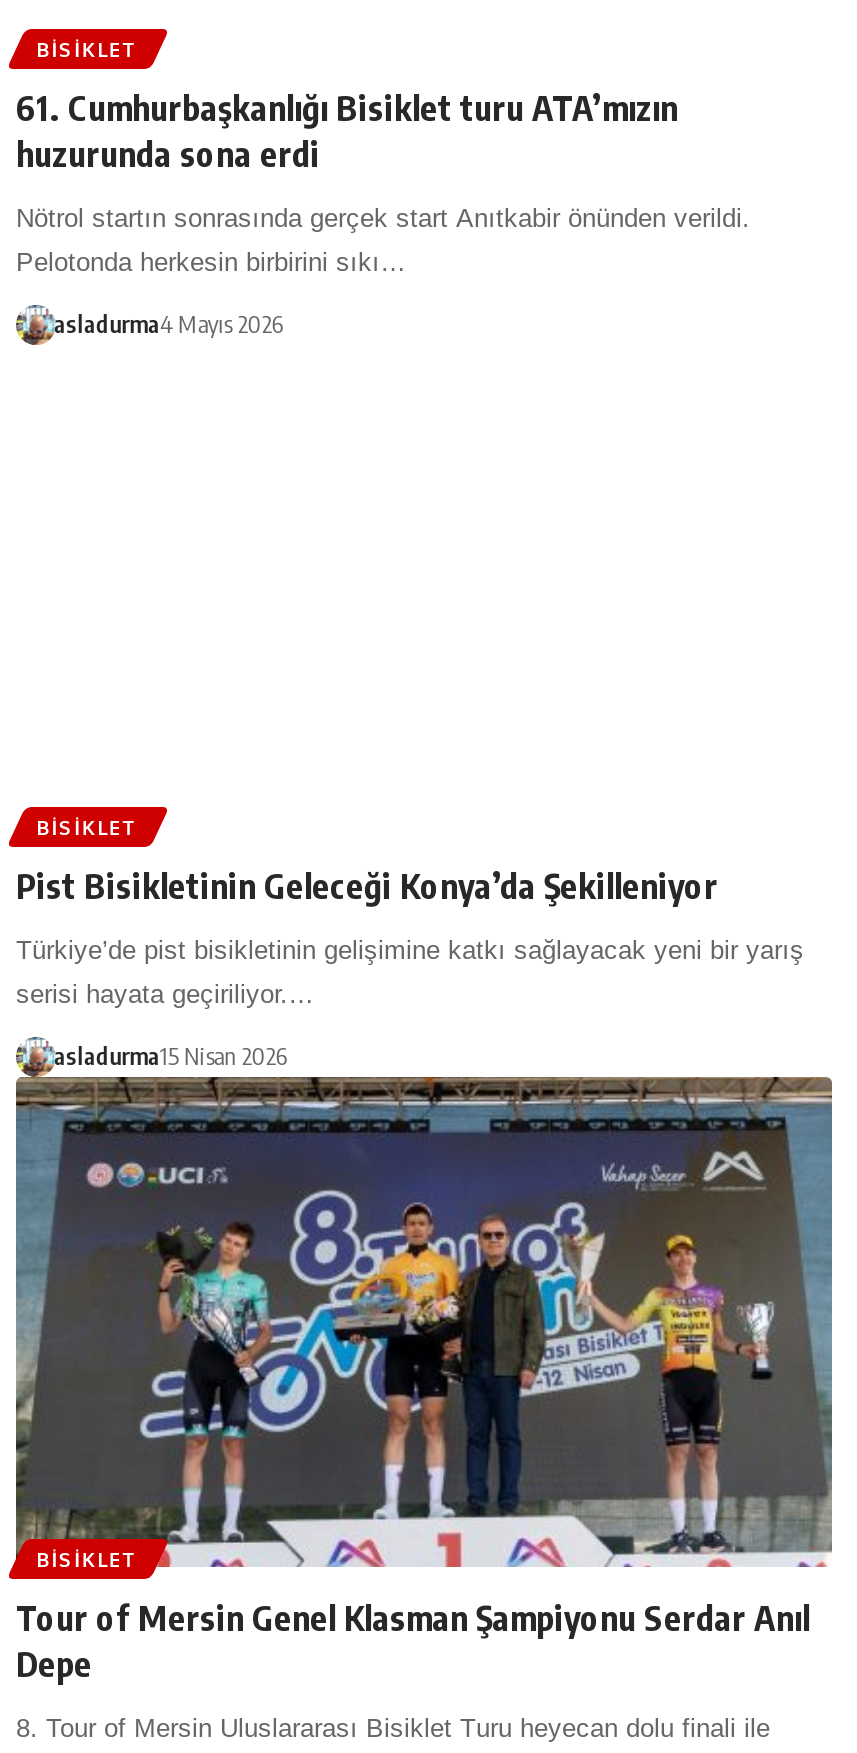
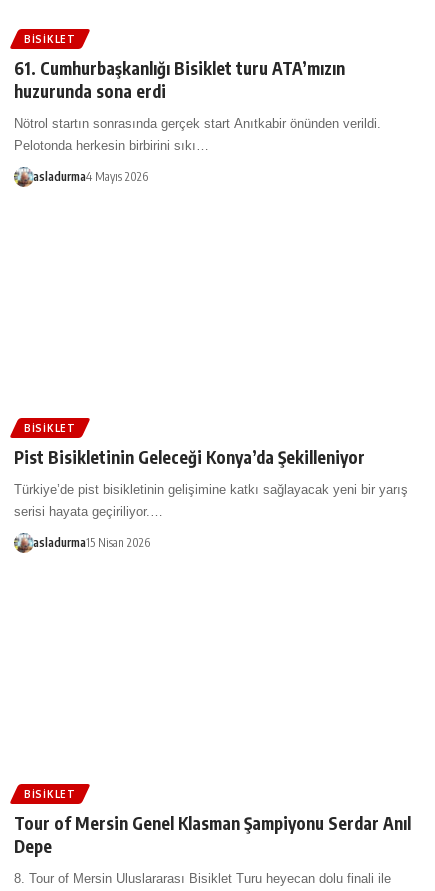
- [image]
